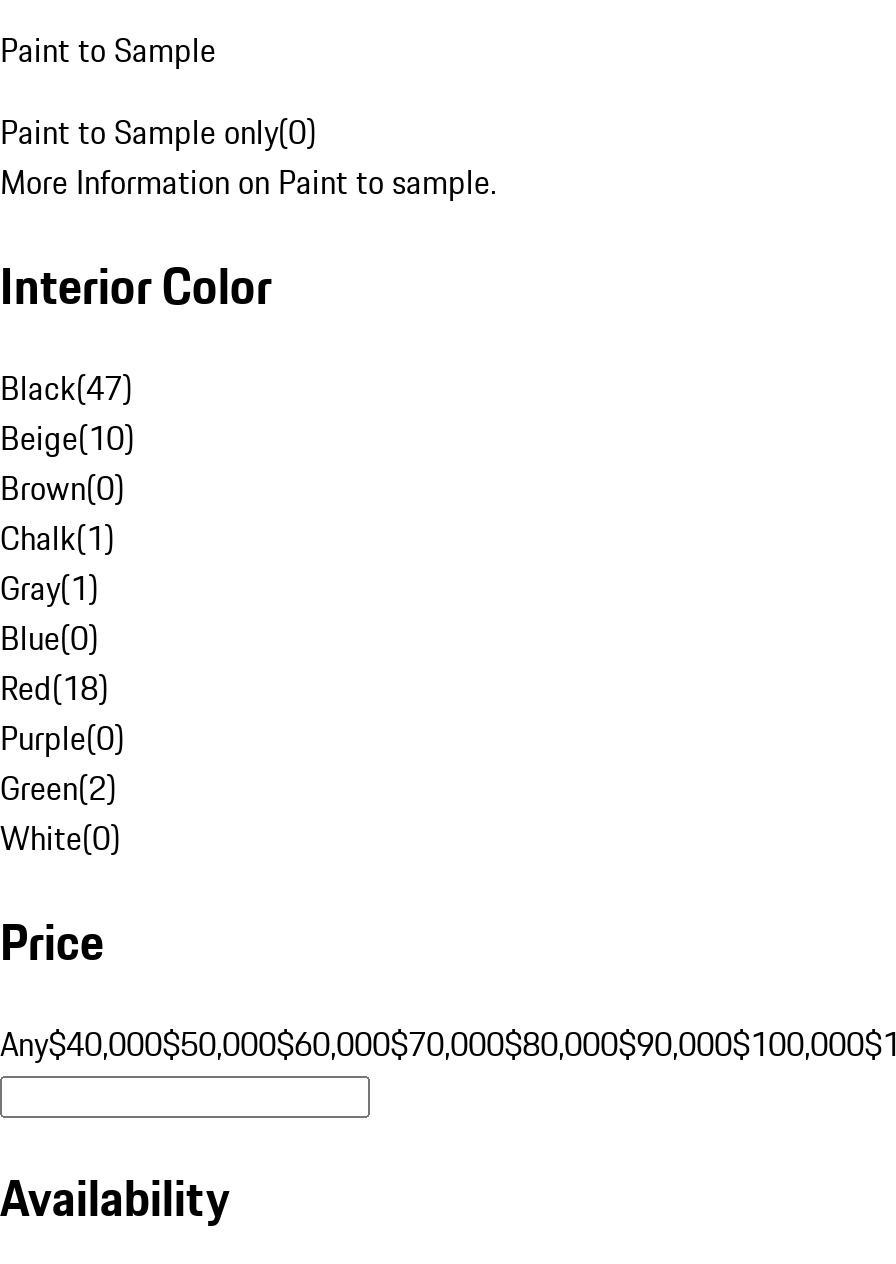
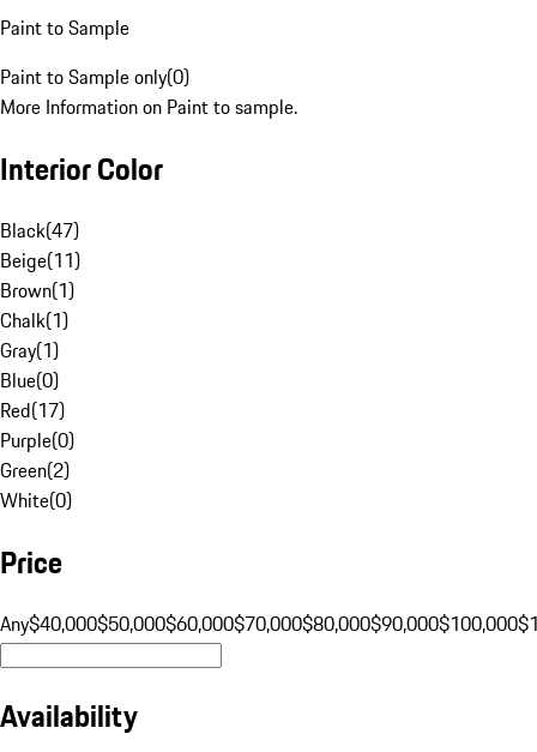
- Beige(10)
+ Beige(11)

- Brown(0)
+ Brown(1)

- Red(18)
+ Red(17)
